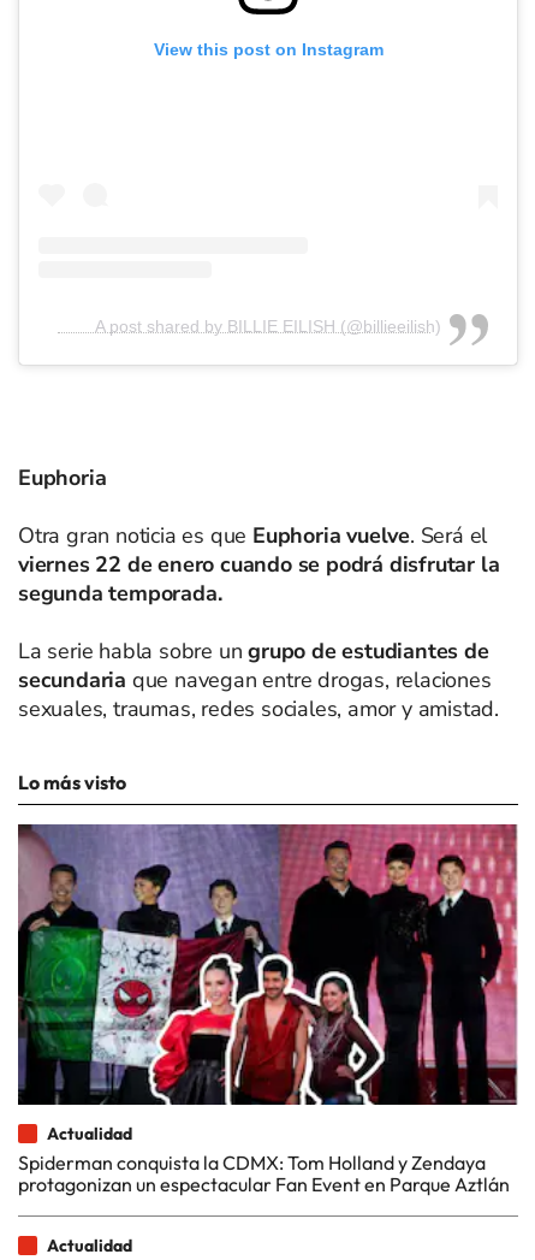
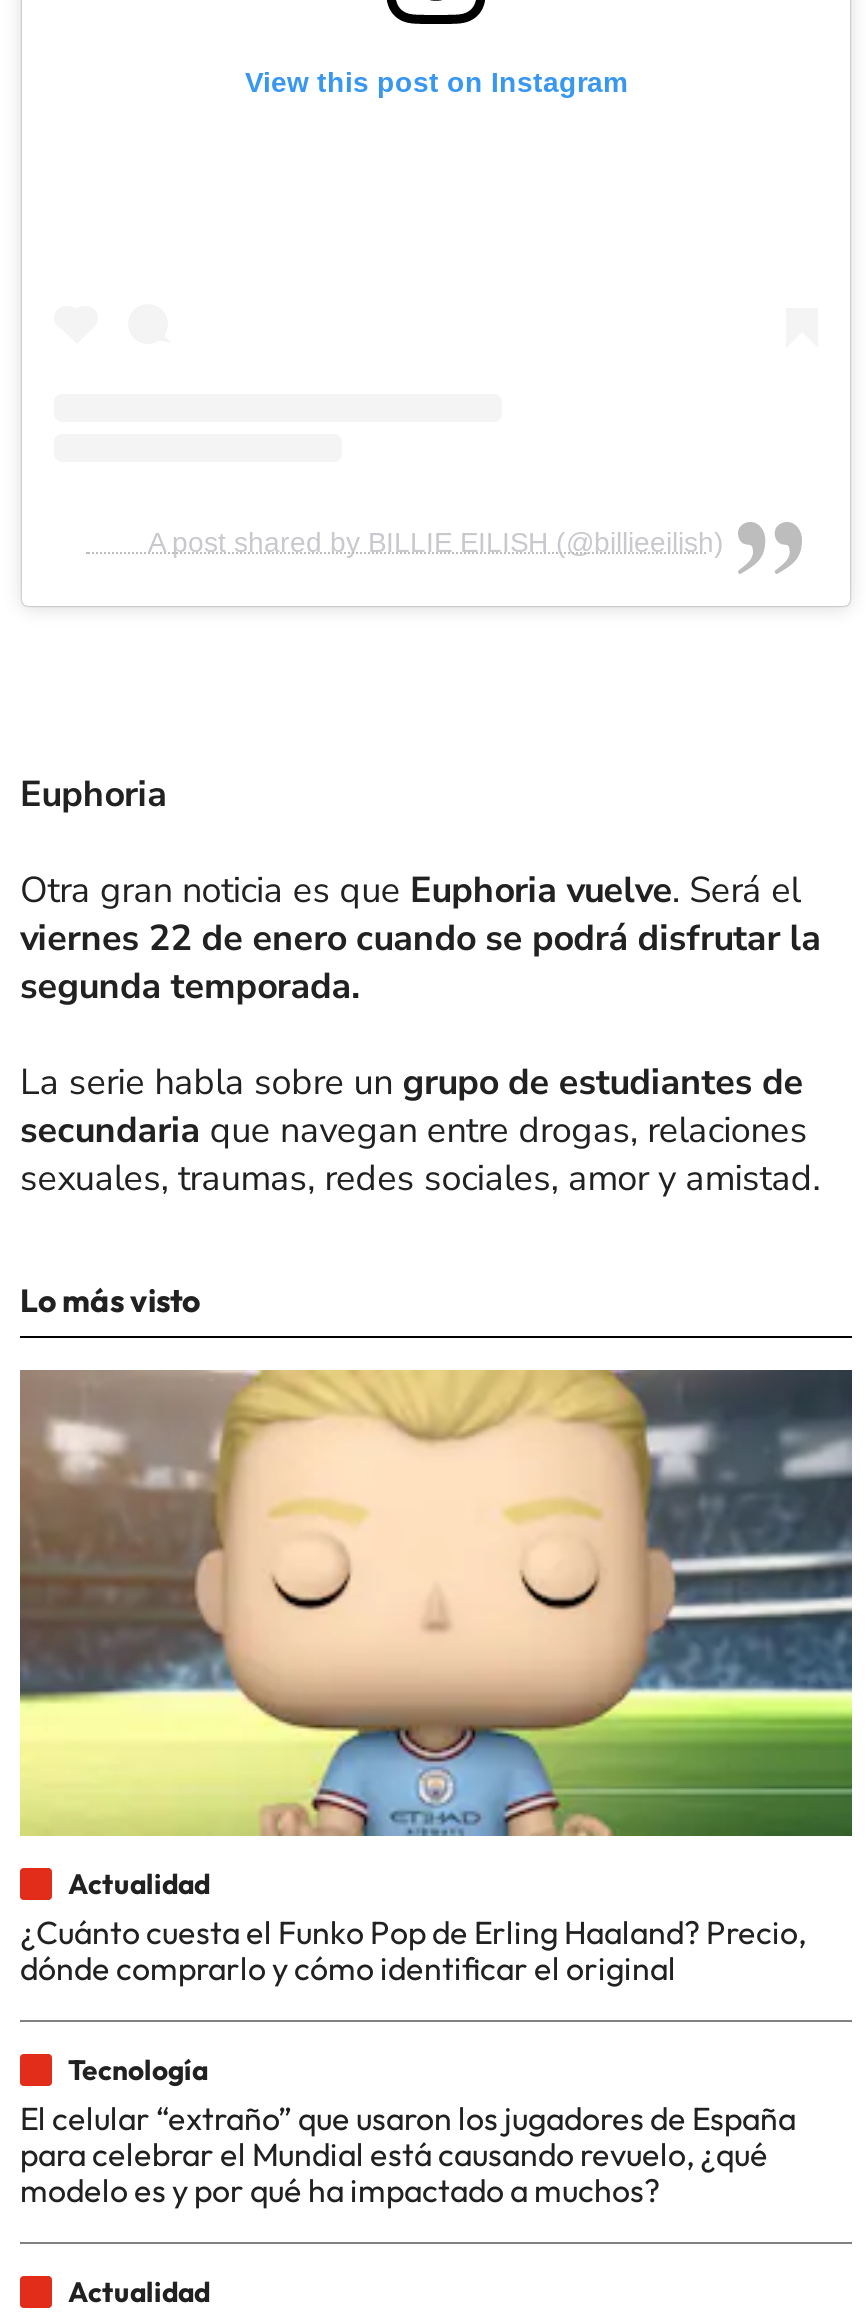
- [image]
- Spiderman conquista la CDMX: Tom Holland y Zendaya
- protagonizan un espectacular Fan Event en Parque Aztlán
+ [image]
+ ¿Cuánto cuesta el Funko Pop de Erling Haaland? Precio,
+ dónde comprarlo y cómo identificar el original
+ Tecnología
+ El celular “extraño” que usaron los jugadores de España
+ para celebrar el Mundial está causando revuelo, ¿qué
+ modelo es y por qué ha impactado a muchos?
